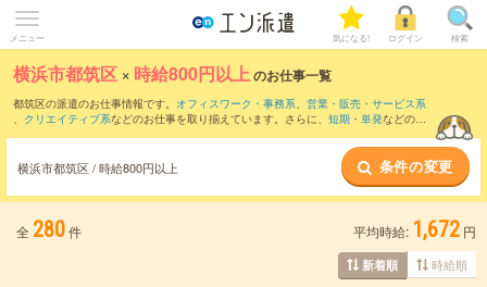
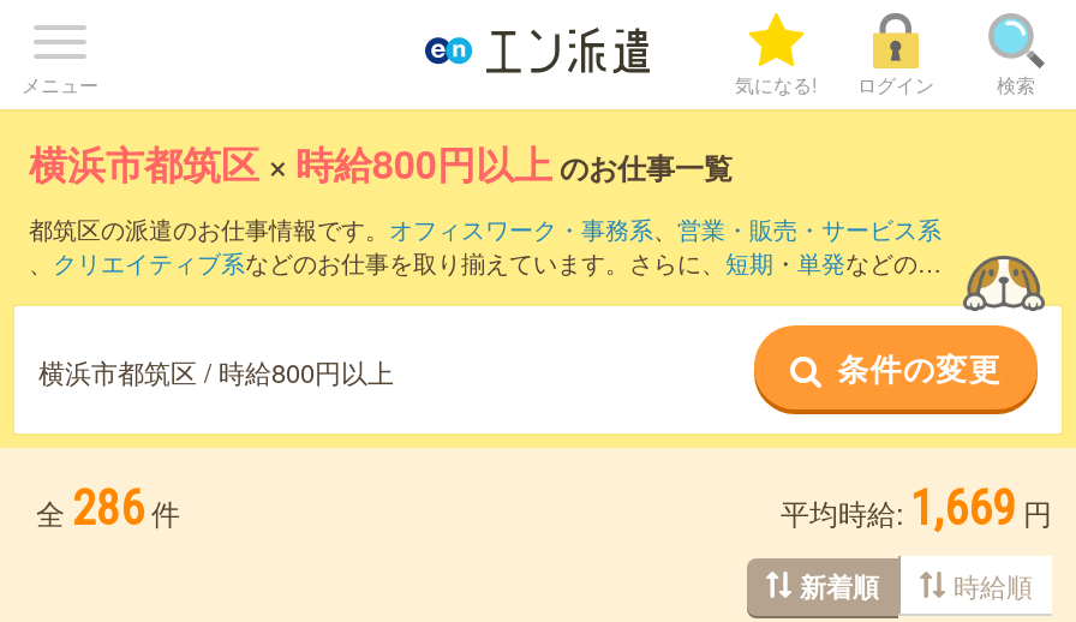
- 全 280 件
+ 全 286 件

- 平均時給: 1,672 円
+ 平均時給: 1,669 円
